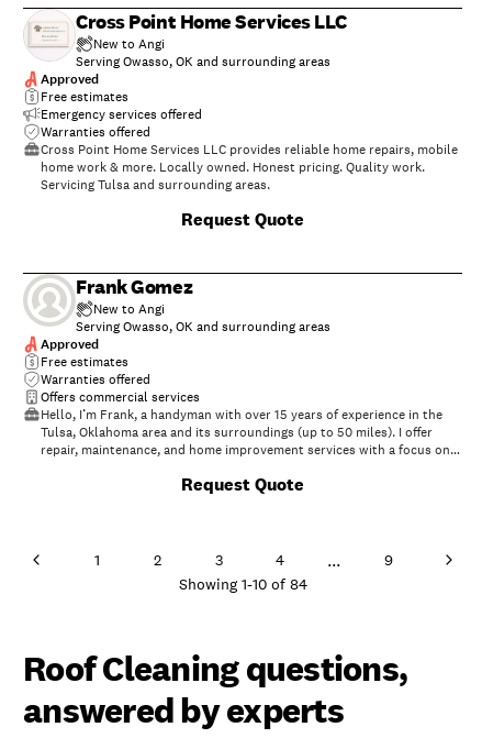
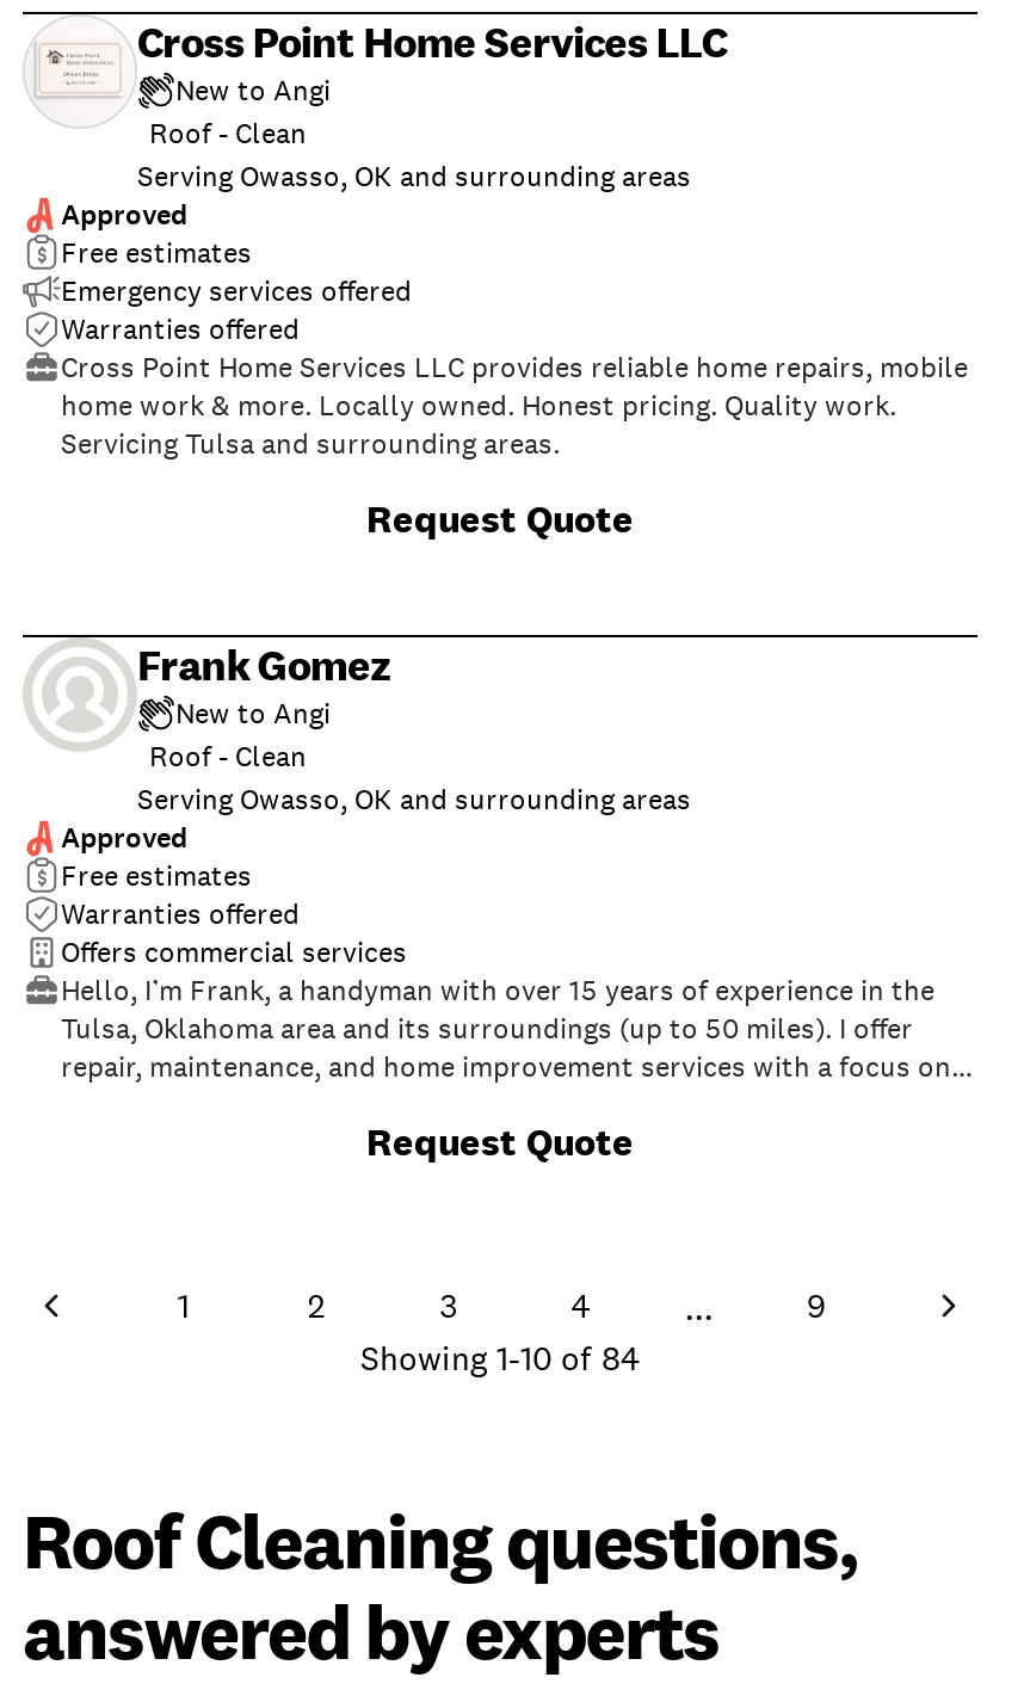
+ Roof - Clean

+ Roof - Clean
